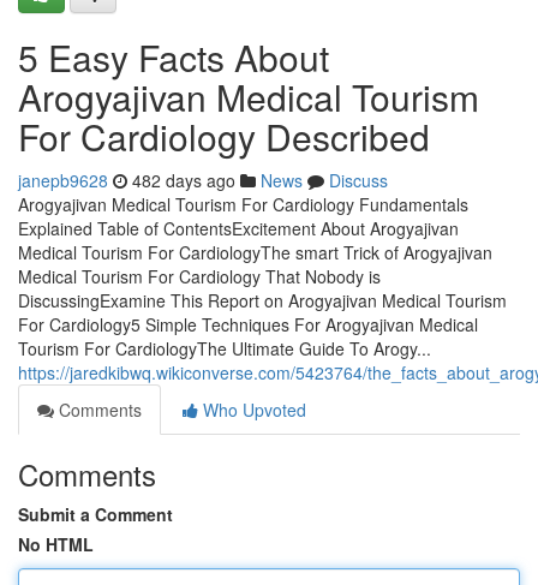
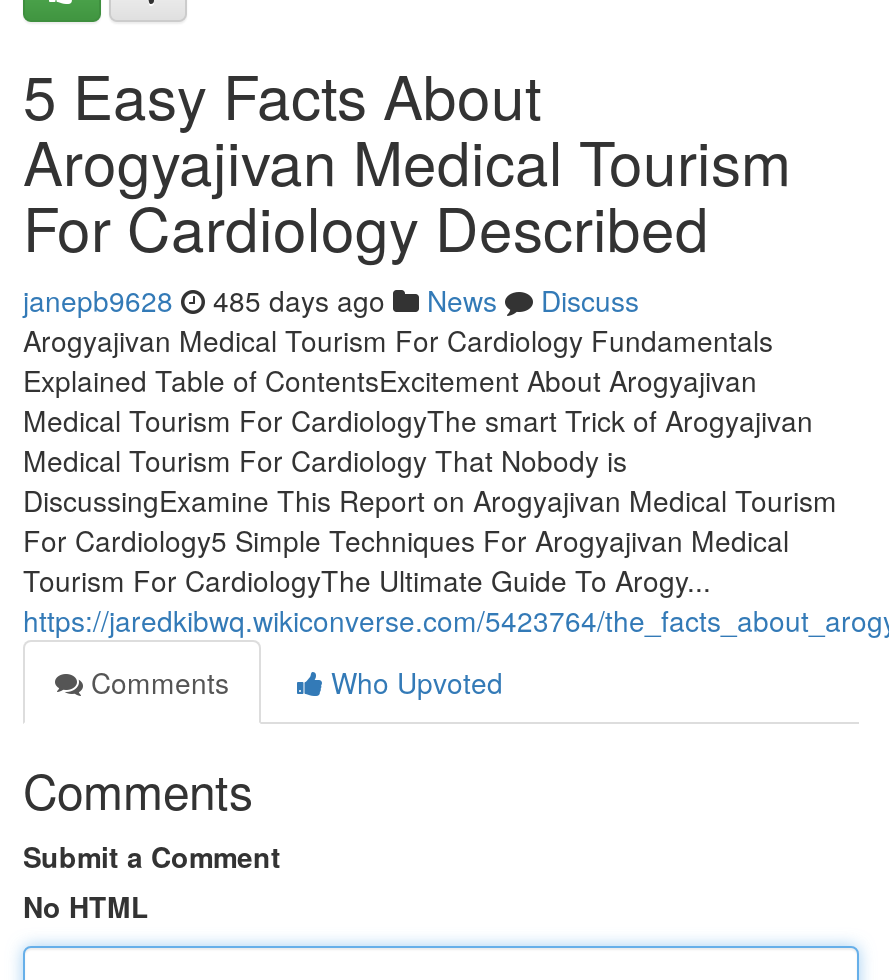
- janepb9628 482 days ago News Discuss
+ janepb9628 485 days ago News Discuss
